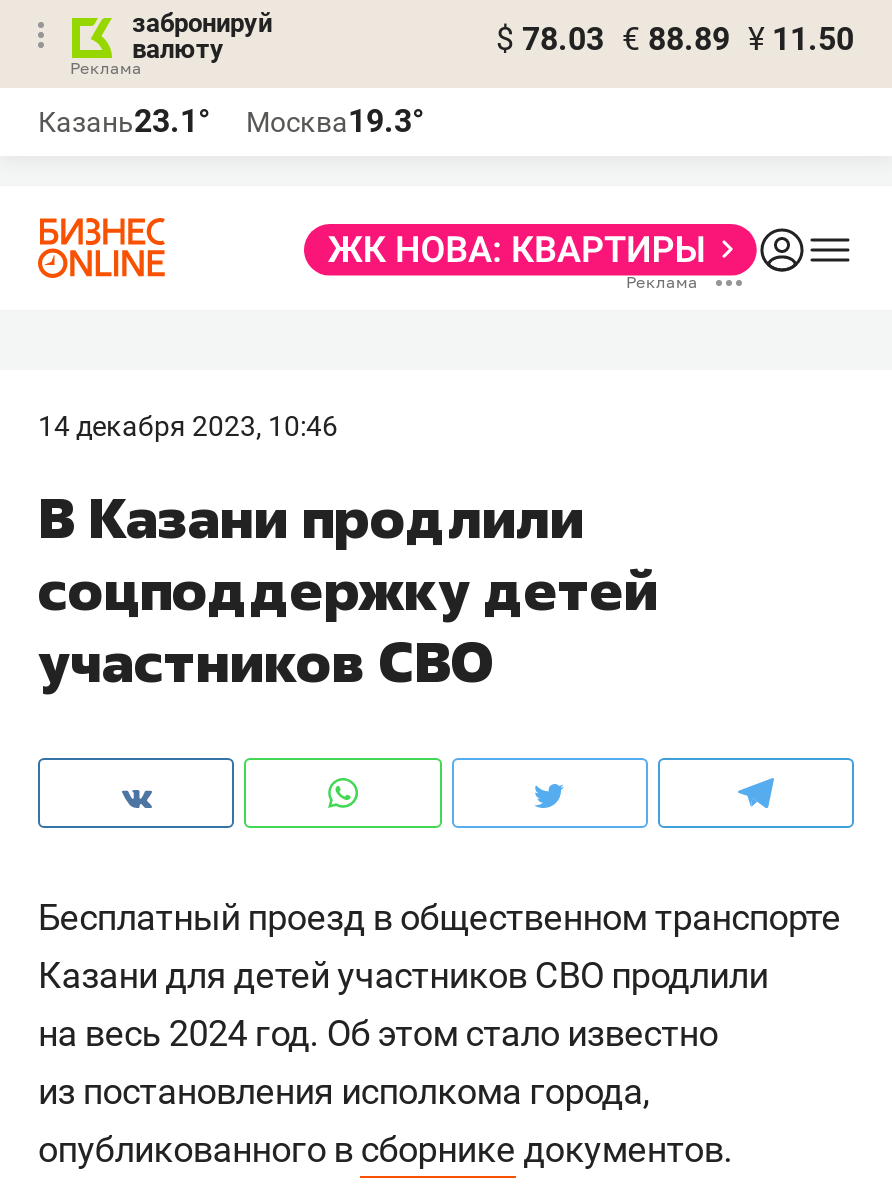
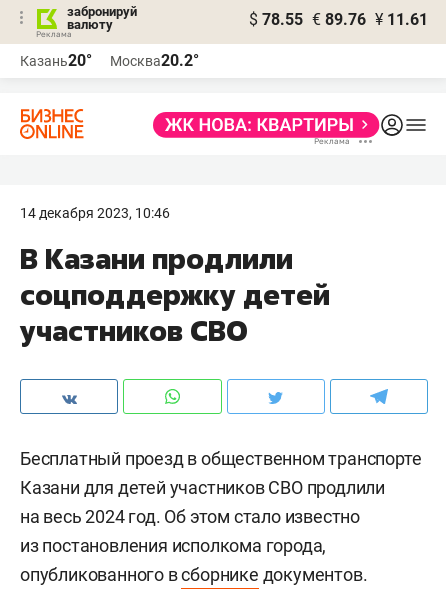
- $ 78.03 € 88.89 ¥ 11.50
+ $ 78.55 € 89.76 ¥ 11.61

- Казань23.1°
+ Казань20°

- Москва19.3°
+ Москва20.2°
